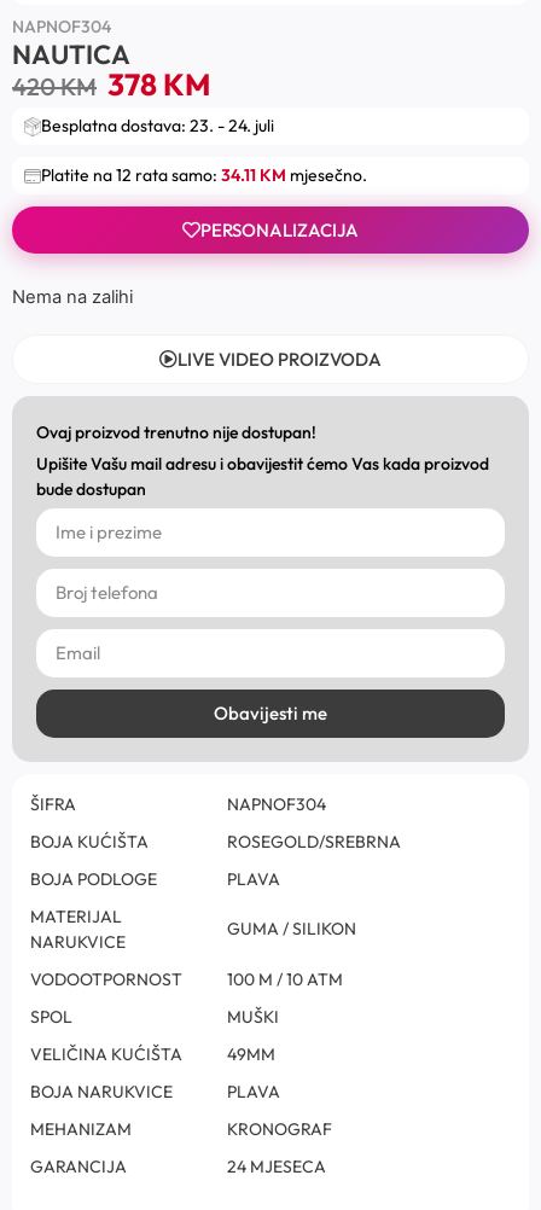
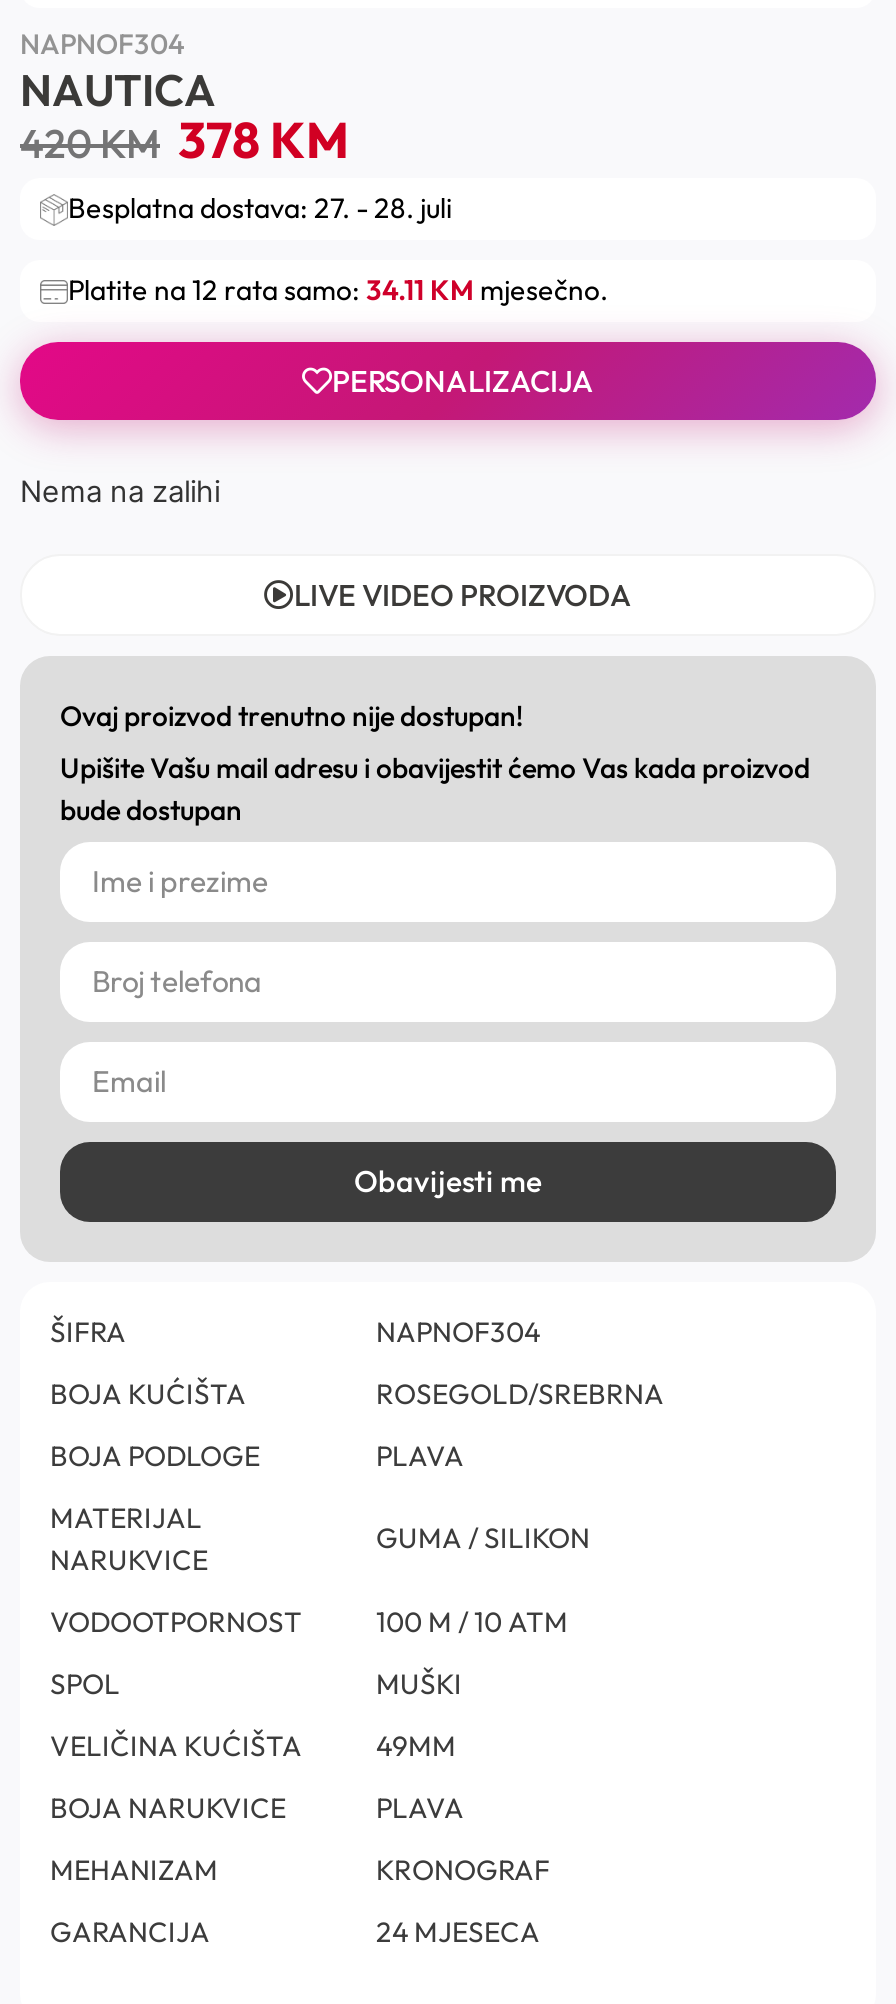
- Besplatna dostava: 23. - 24. juli
+ Besplatna dostava: 27. - 28. juli
